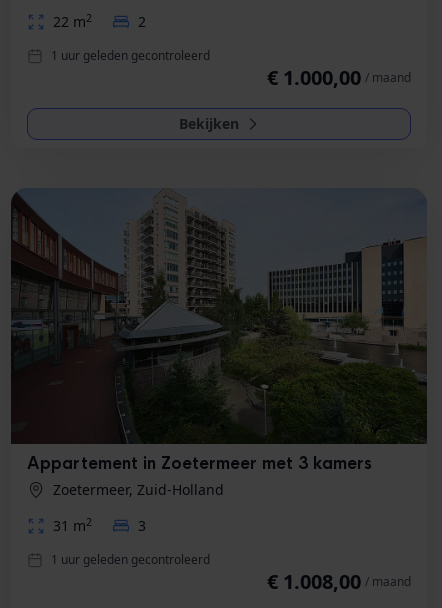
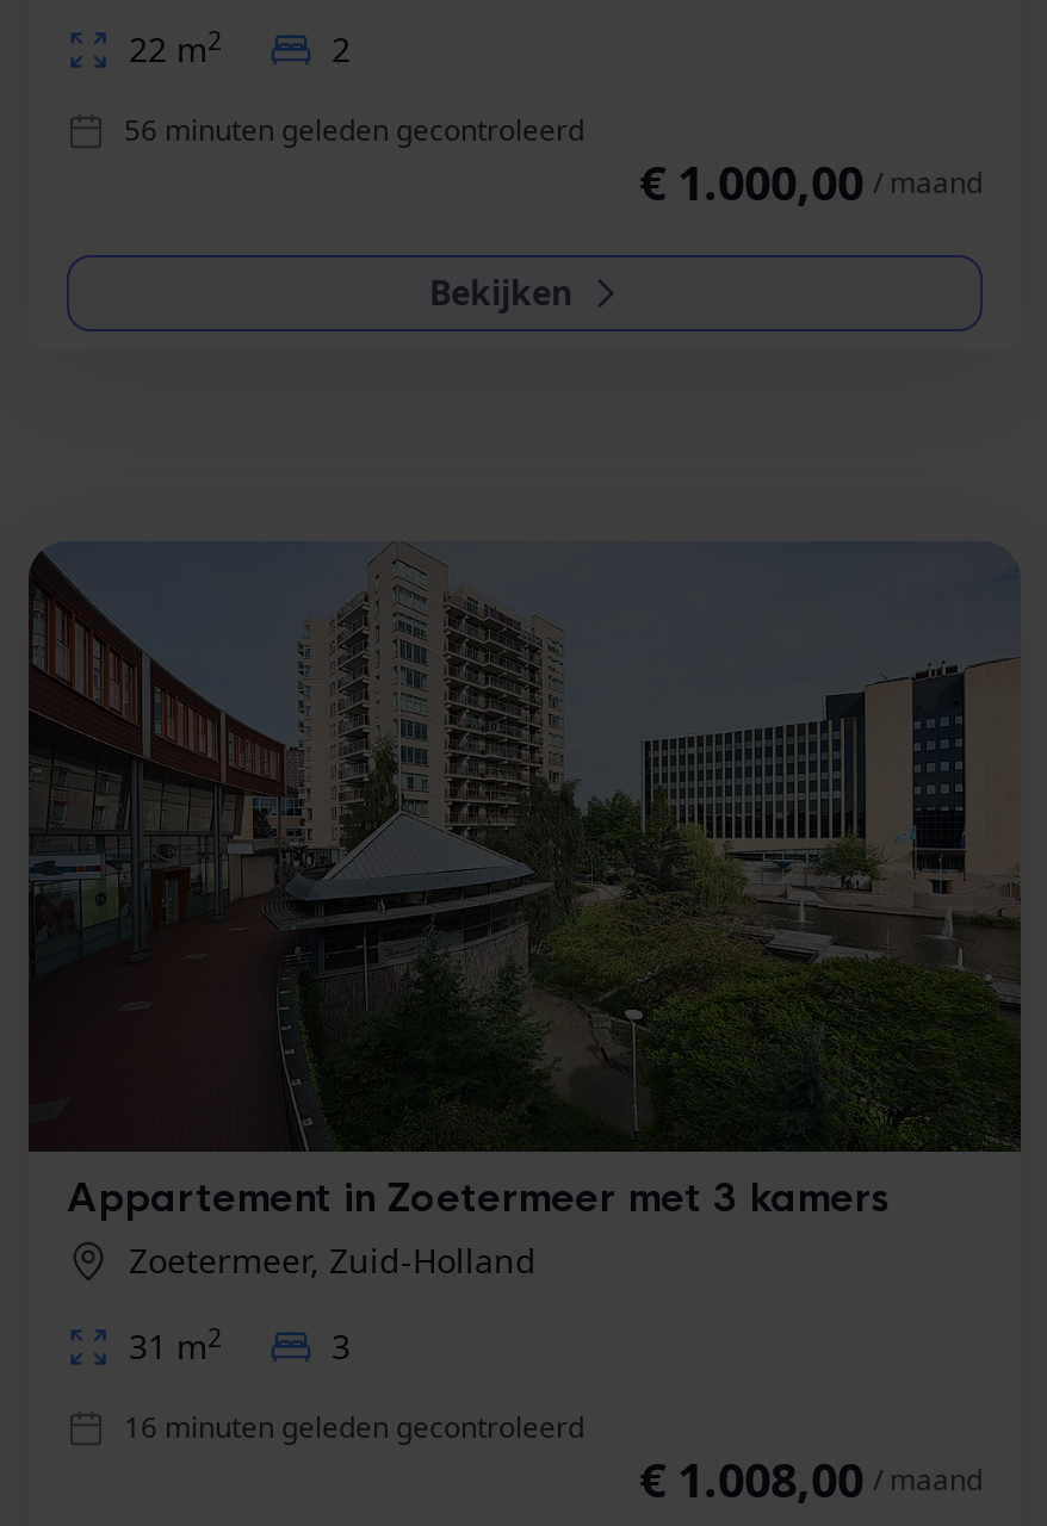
- 1 uur geleden gecontroleerd
+ 56 minuten geleden gecontroleerd

- 1 uur geleden gecontroleerd
+ 16 minuten geleden gecontroleerd
